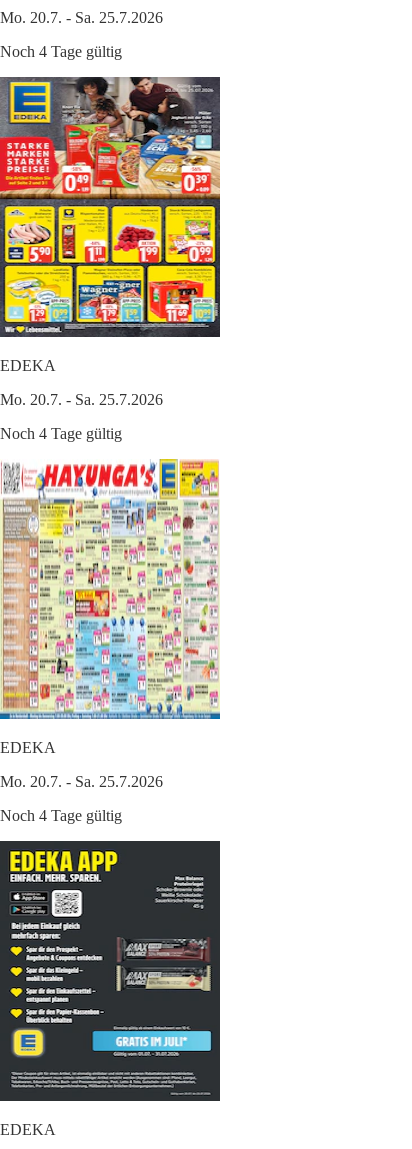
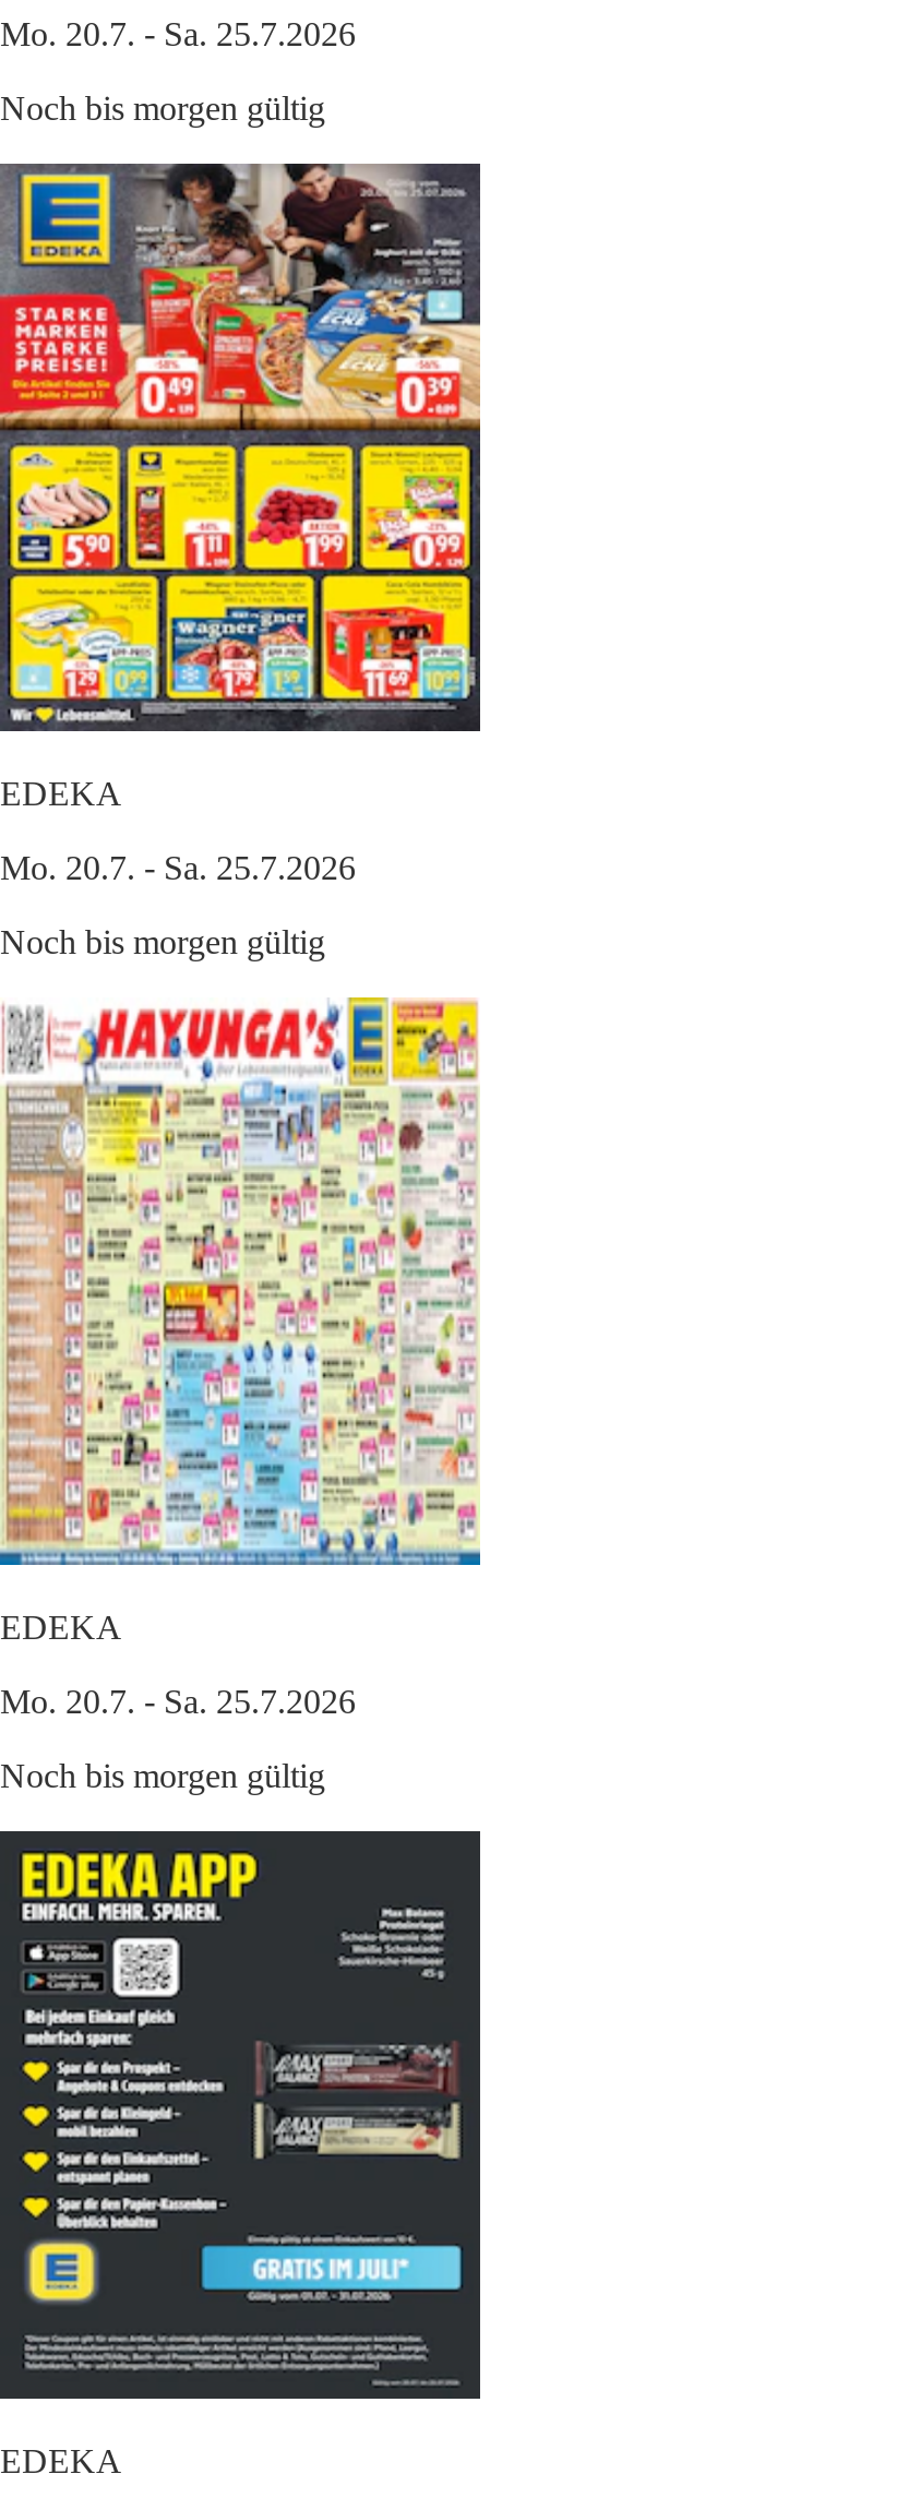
- Noch 4 Tage gültig
+ Noch bis morgen gültig

- Noch 4 Tage gültig
+ Noch bis morgen gültig

- Noch 4 Tage gültig
+ Noch bis morgen gültig
